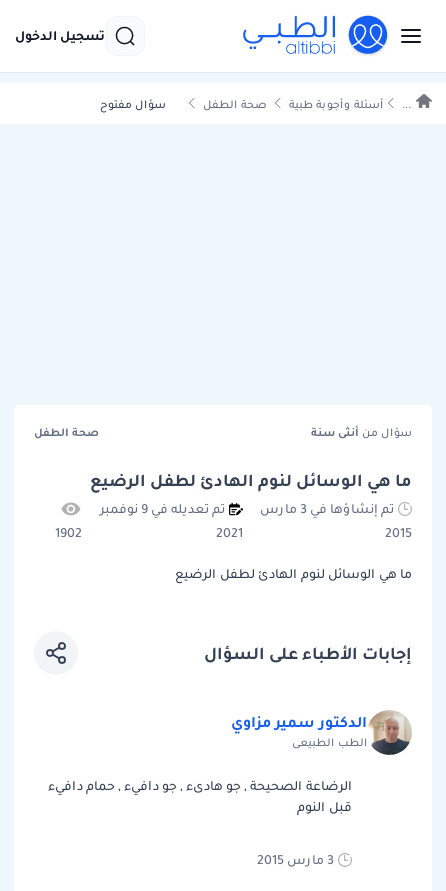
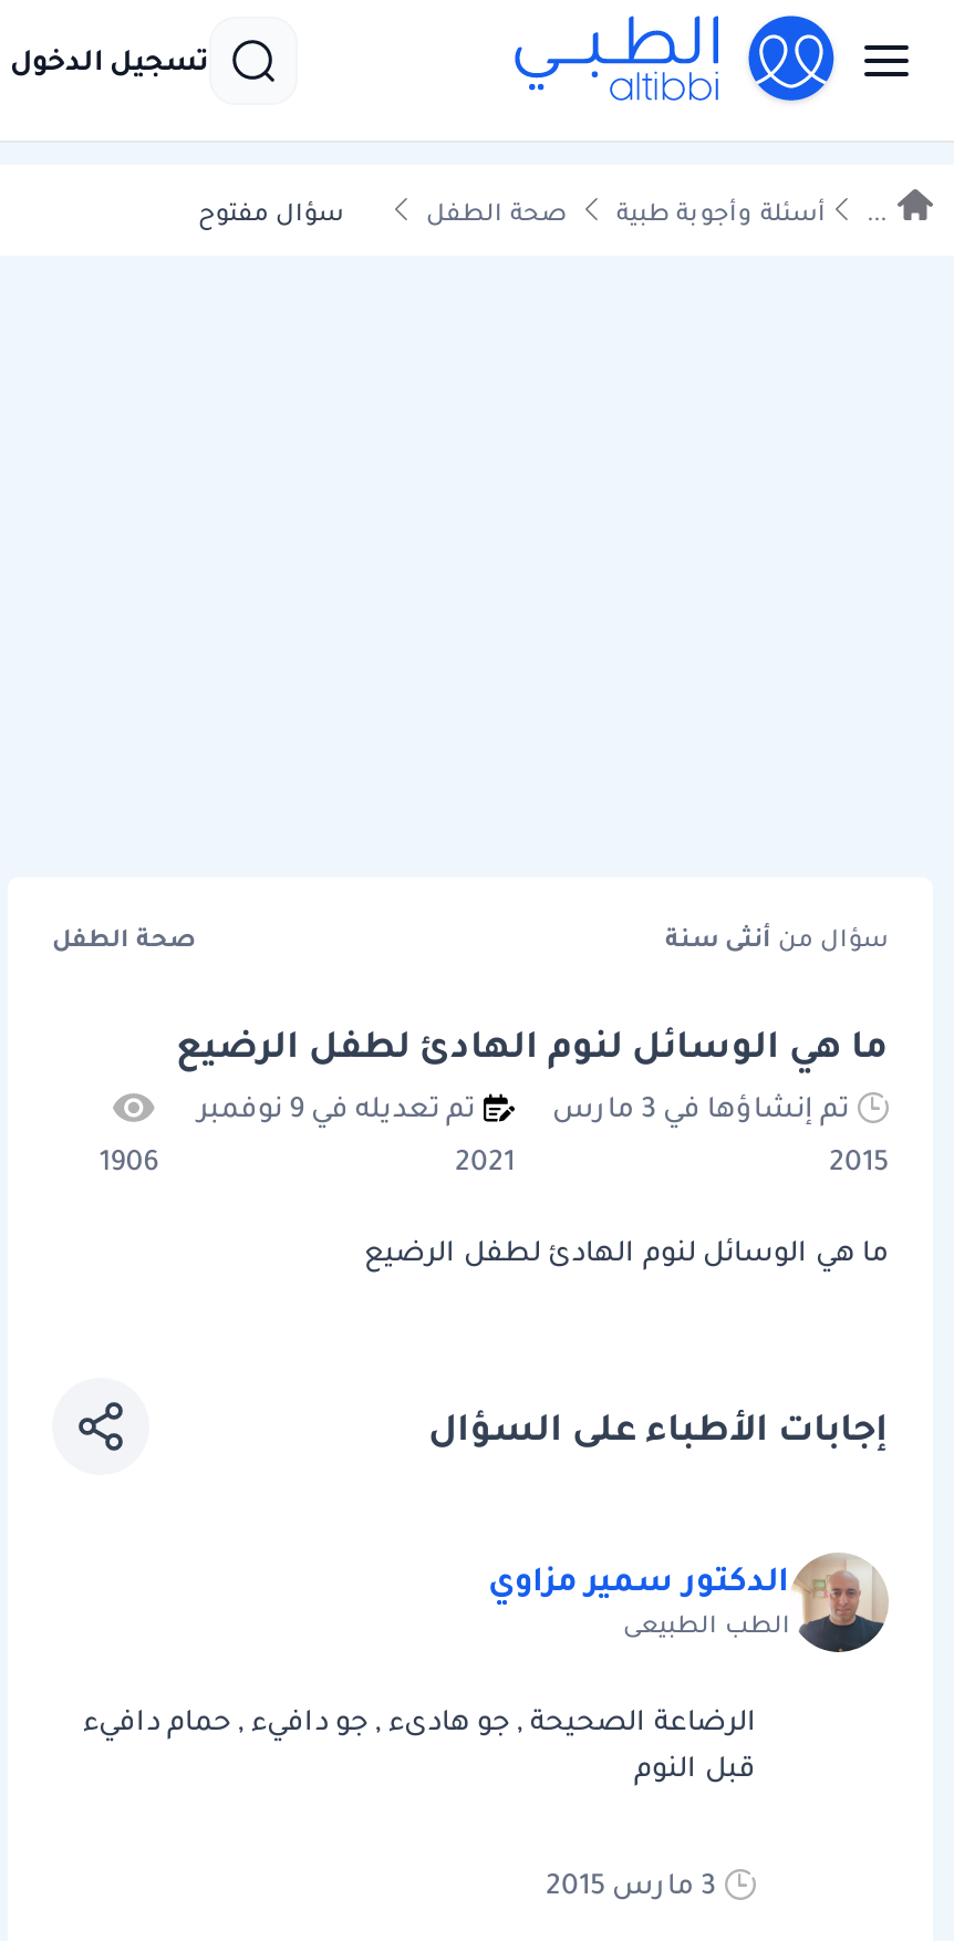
- 1902
+ 1906
